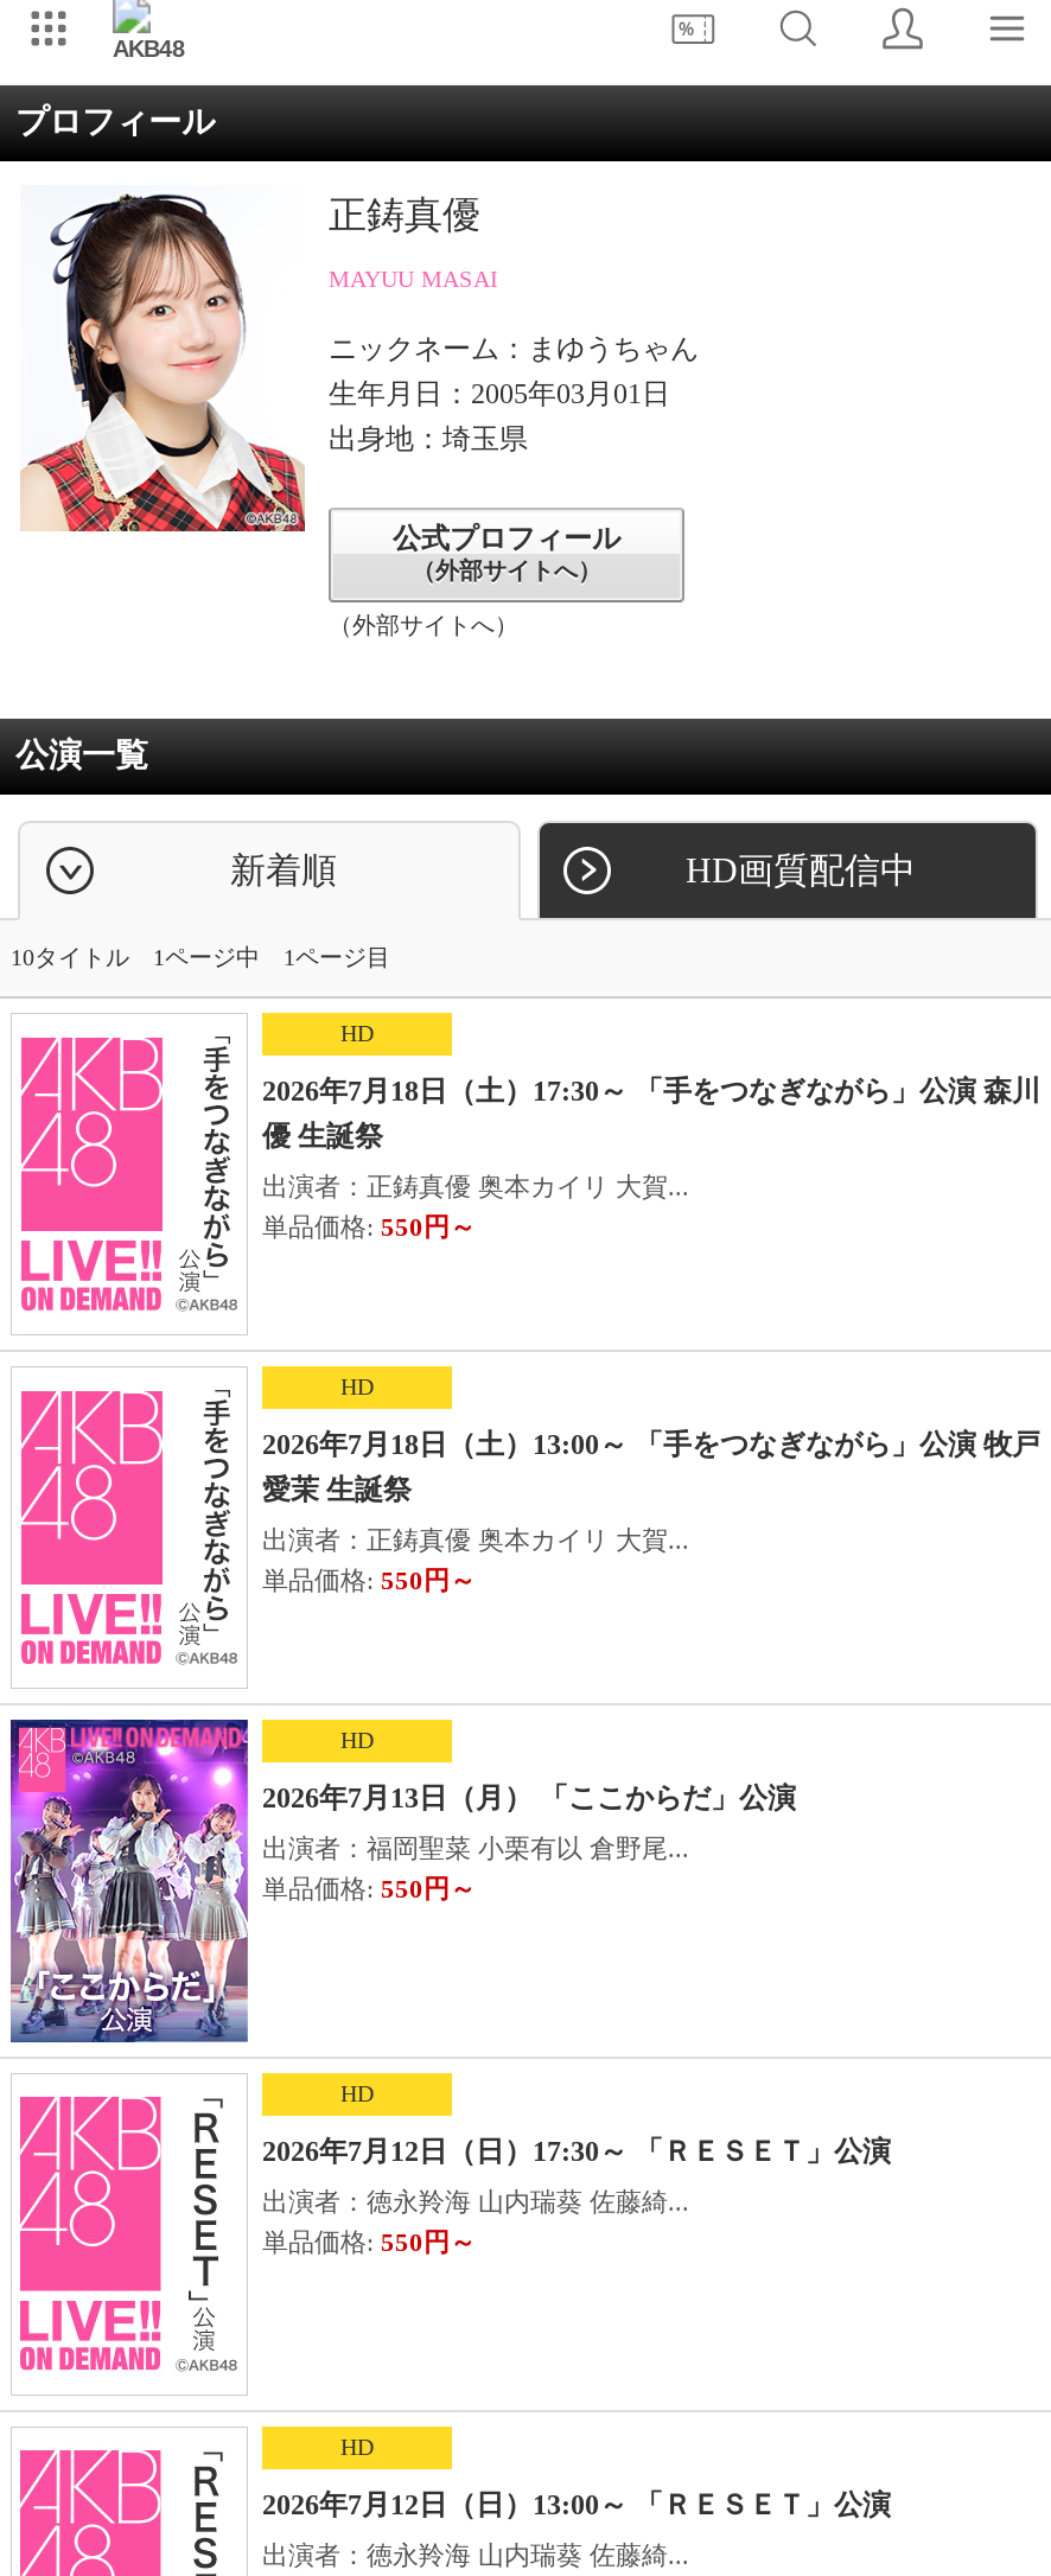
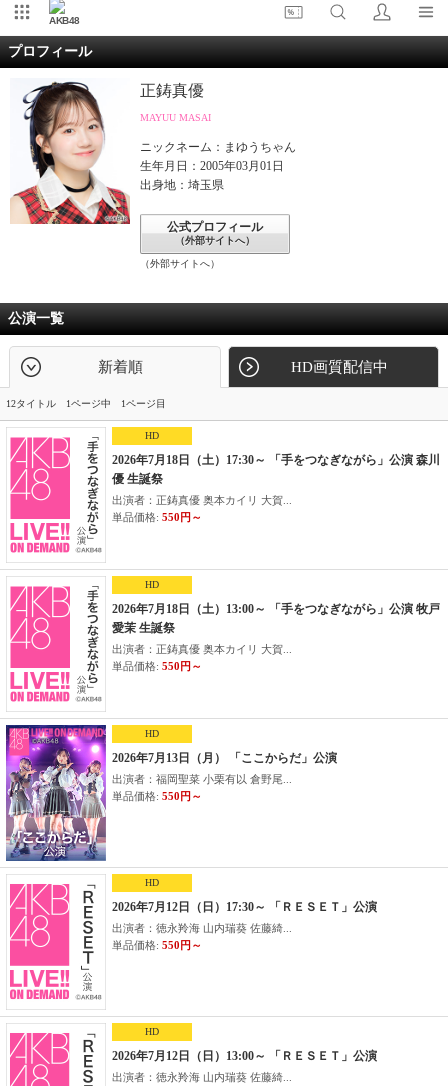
- 10タイトル 1ページ中 1ページ目
+ 12タイトル 1ページ中 1ページ目
